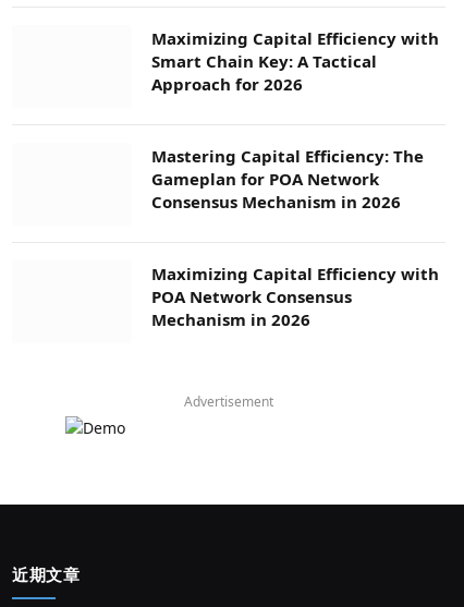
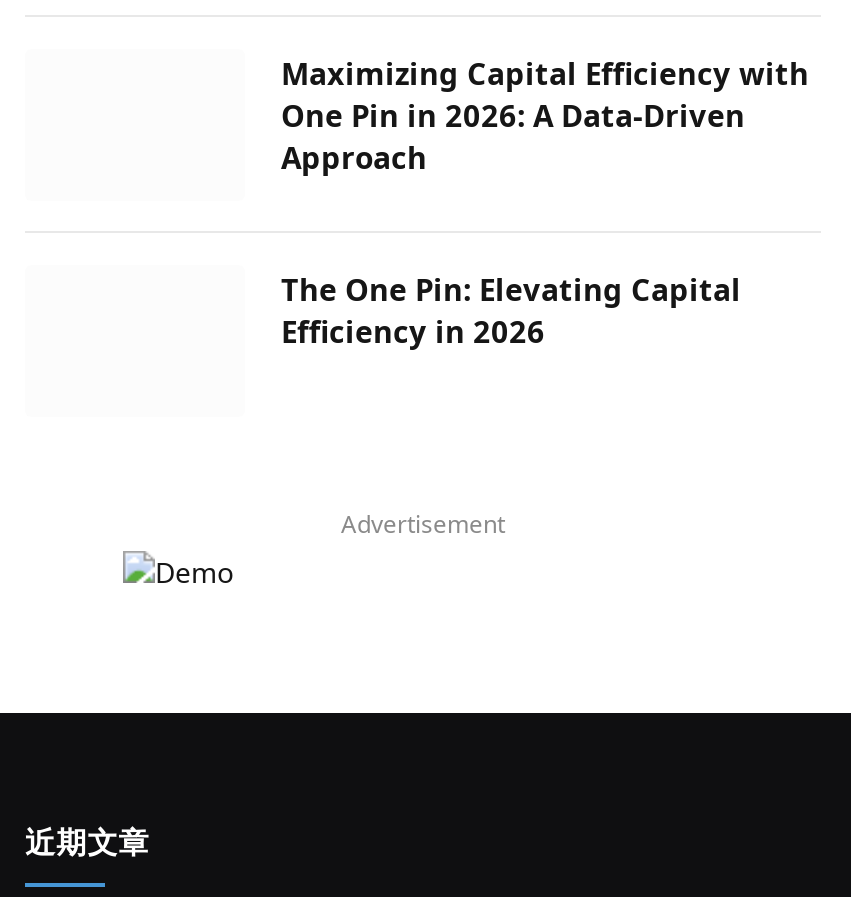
- Smart Chain Key: A Tactical
- Approach for 2026
- Mastering Capital Efficiency: The
- Gameplan for POA Network
- Consensus Mechanism in 2026
- Maximizing Capital Efficiency with
- POA Network Consensus
- Mechanism in 2026
+ One Pin in 2026: A Data-Driven
+ Approach
+ The One Pin: Elevating Capital
+ Efficiency in 2026
